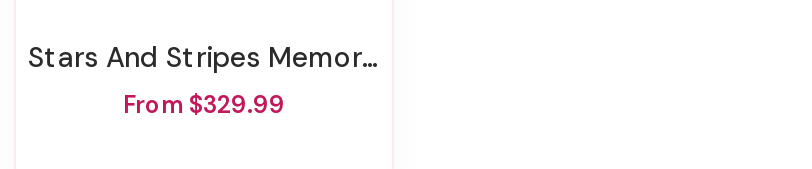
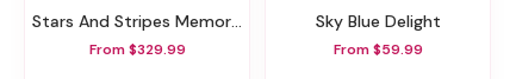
+ Sky Blue Delight
+ From $59.99
